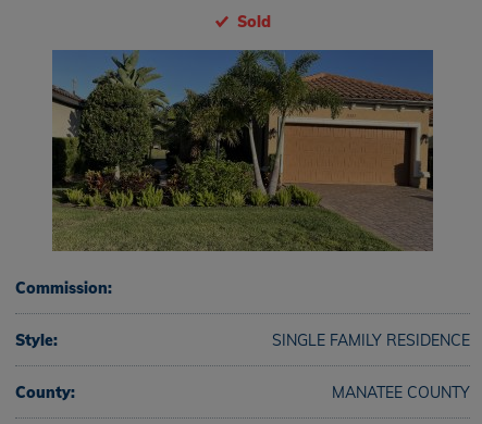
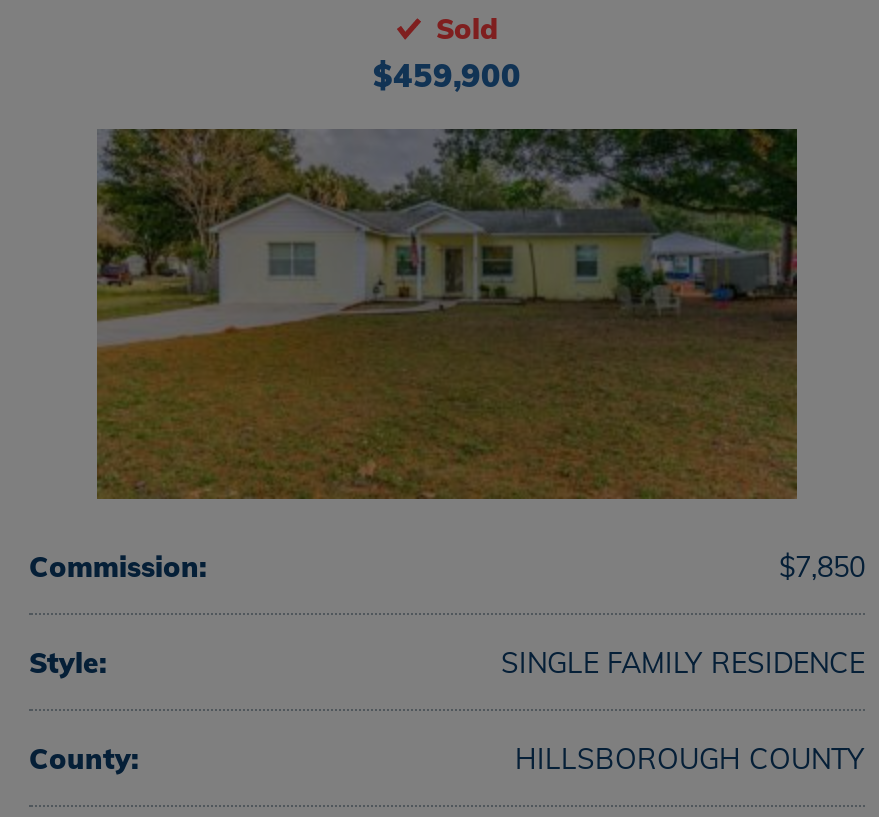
+ $459,900

- [image]
+ [image]

+ $7,850

- MANATEE COUNTY
+ HILLSBOROUGH COUNTY
